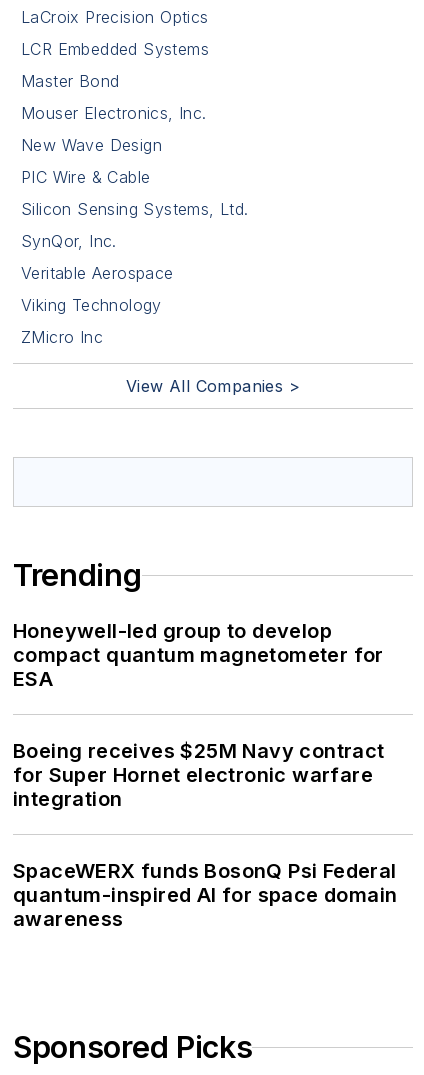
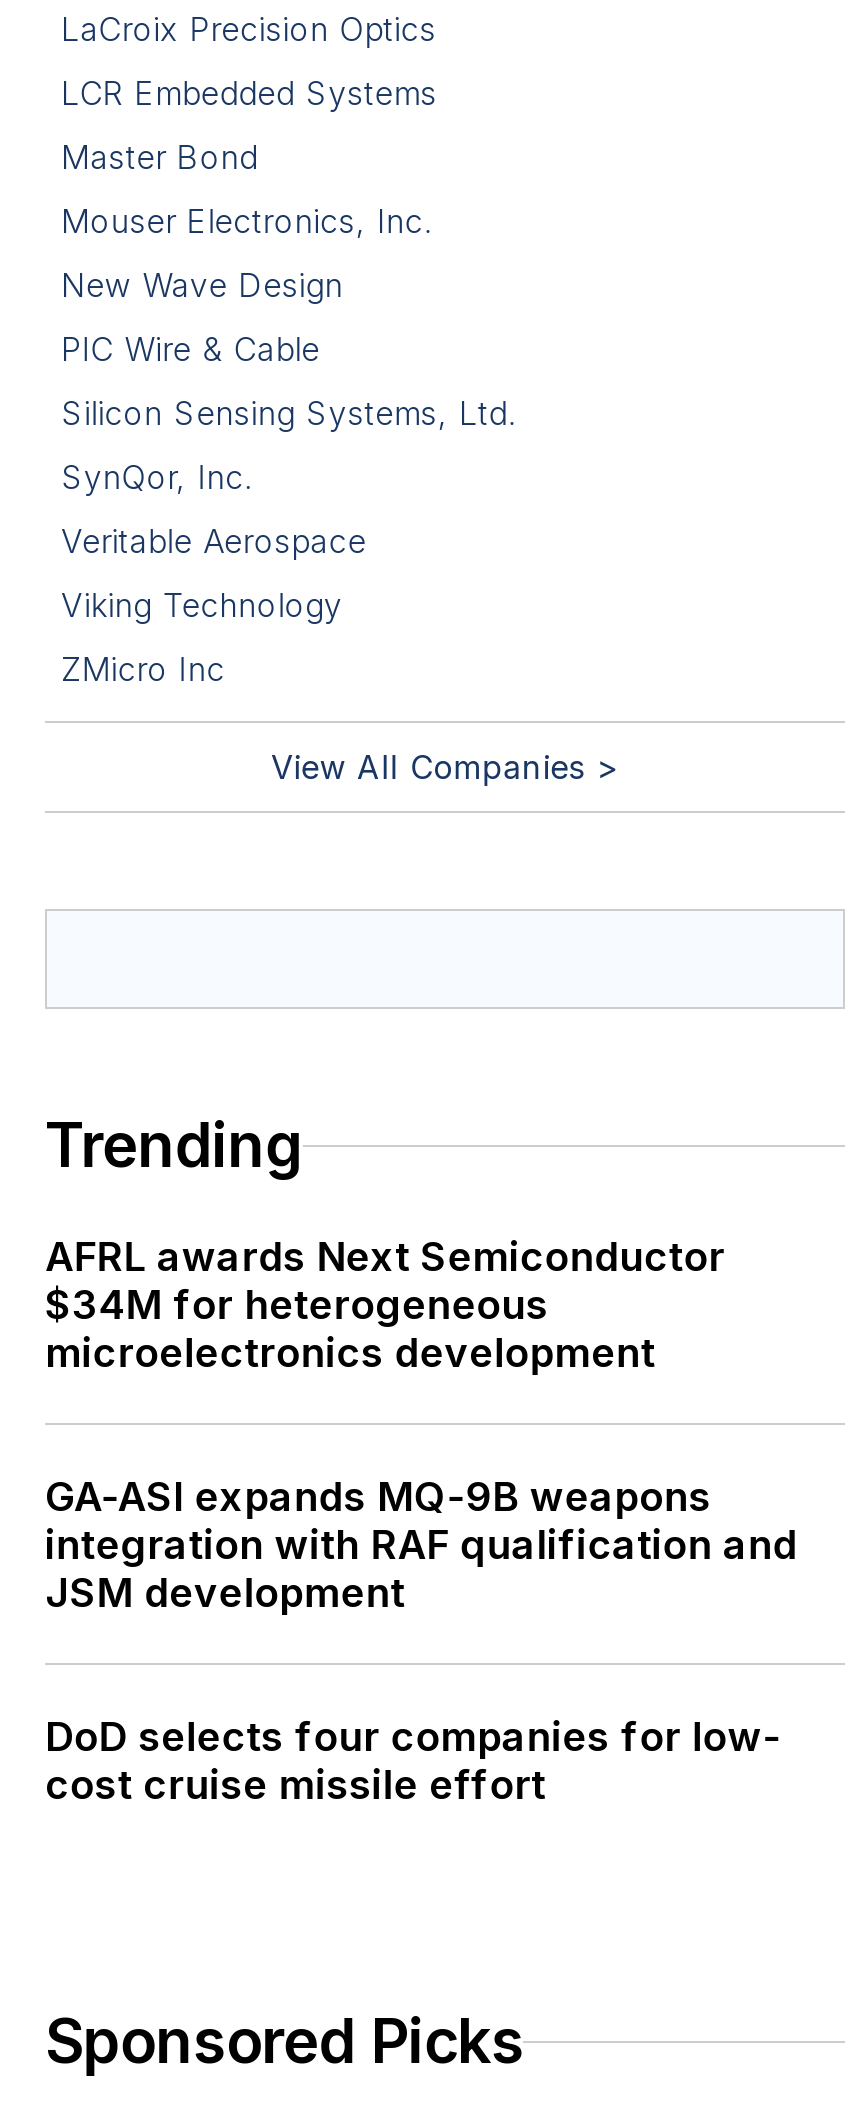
- Honeywell-led group to develop
- compact quantum magnetometer for
- ESA
+ AFRL awards Next Semiconductor
+ $34M for heterogeneous
+ microelectronics development

- Boeing receives $25M Navy contract
- for Super Hornet electronic warfare
- integration
+ GA-ASI expands MQ-9B weapons
+ integration with RAF qualification and
+ JSM development

- SpaceWERX funds BosonQ Psi Federal
- quantum-inspired AI for space domain
- awareness
+ DoD selects four companies for low-
+ cost cruise missile effort
